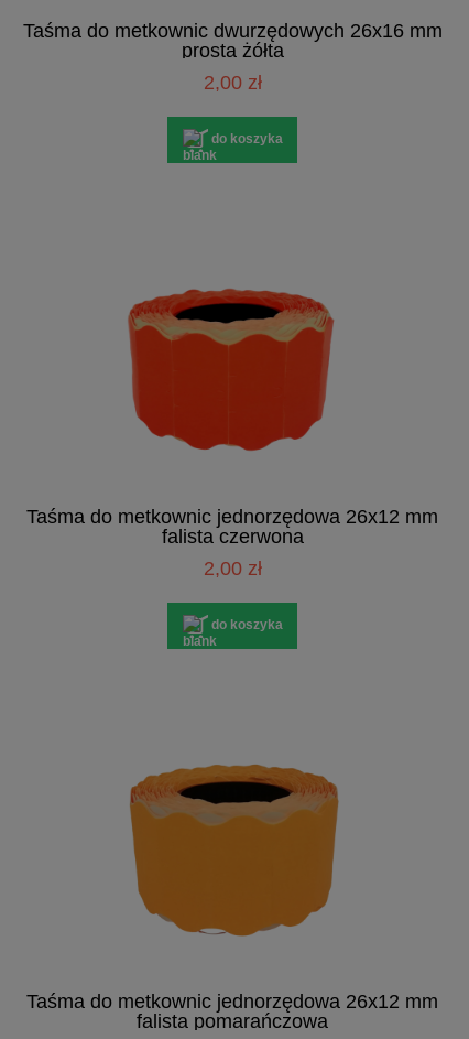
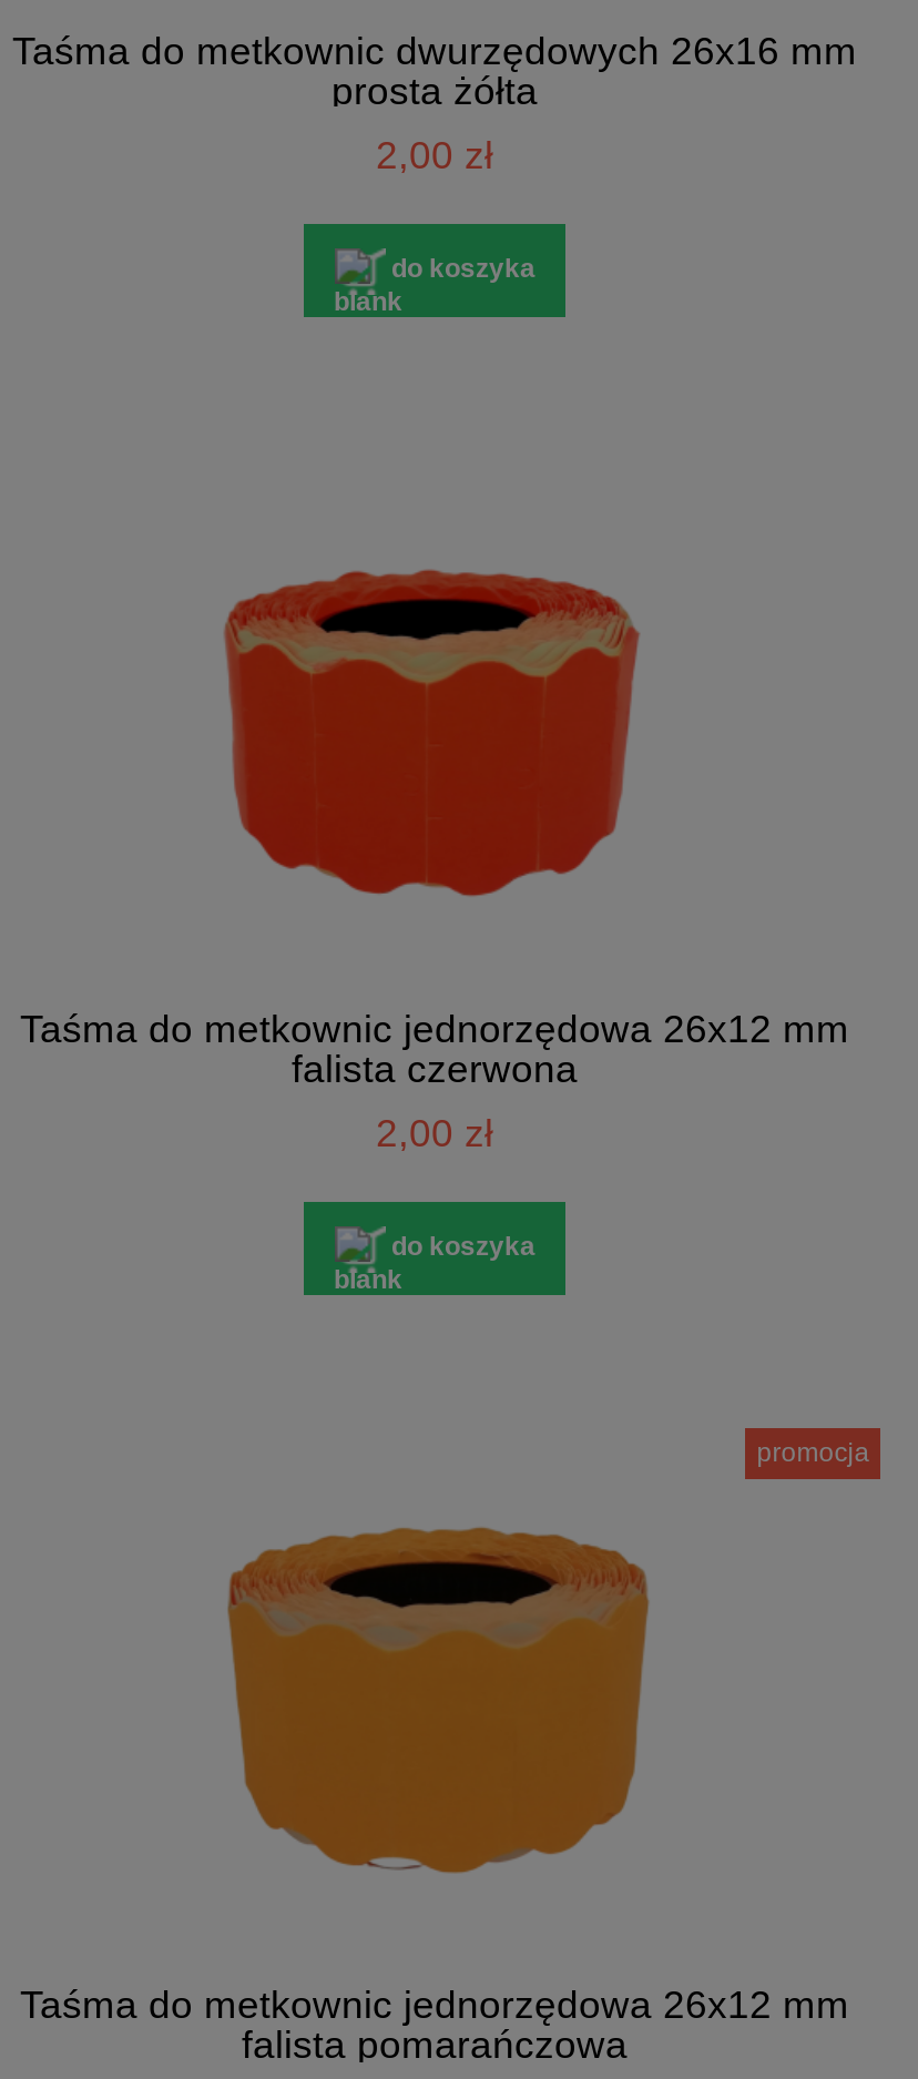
+ promocja
